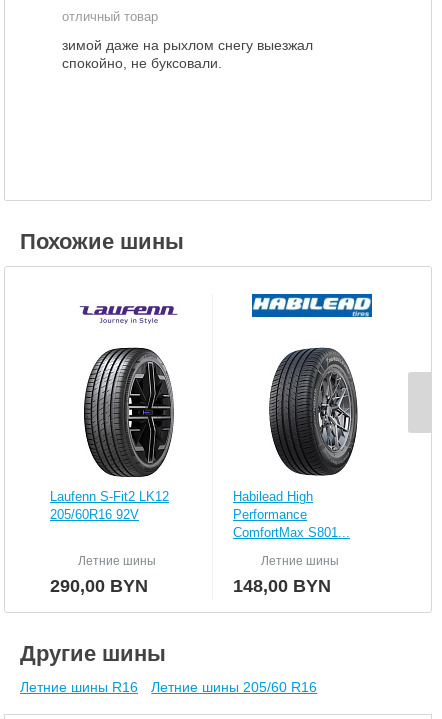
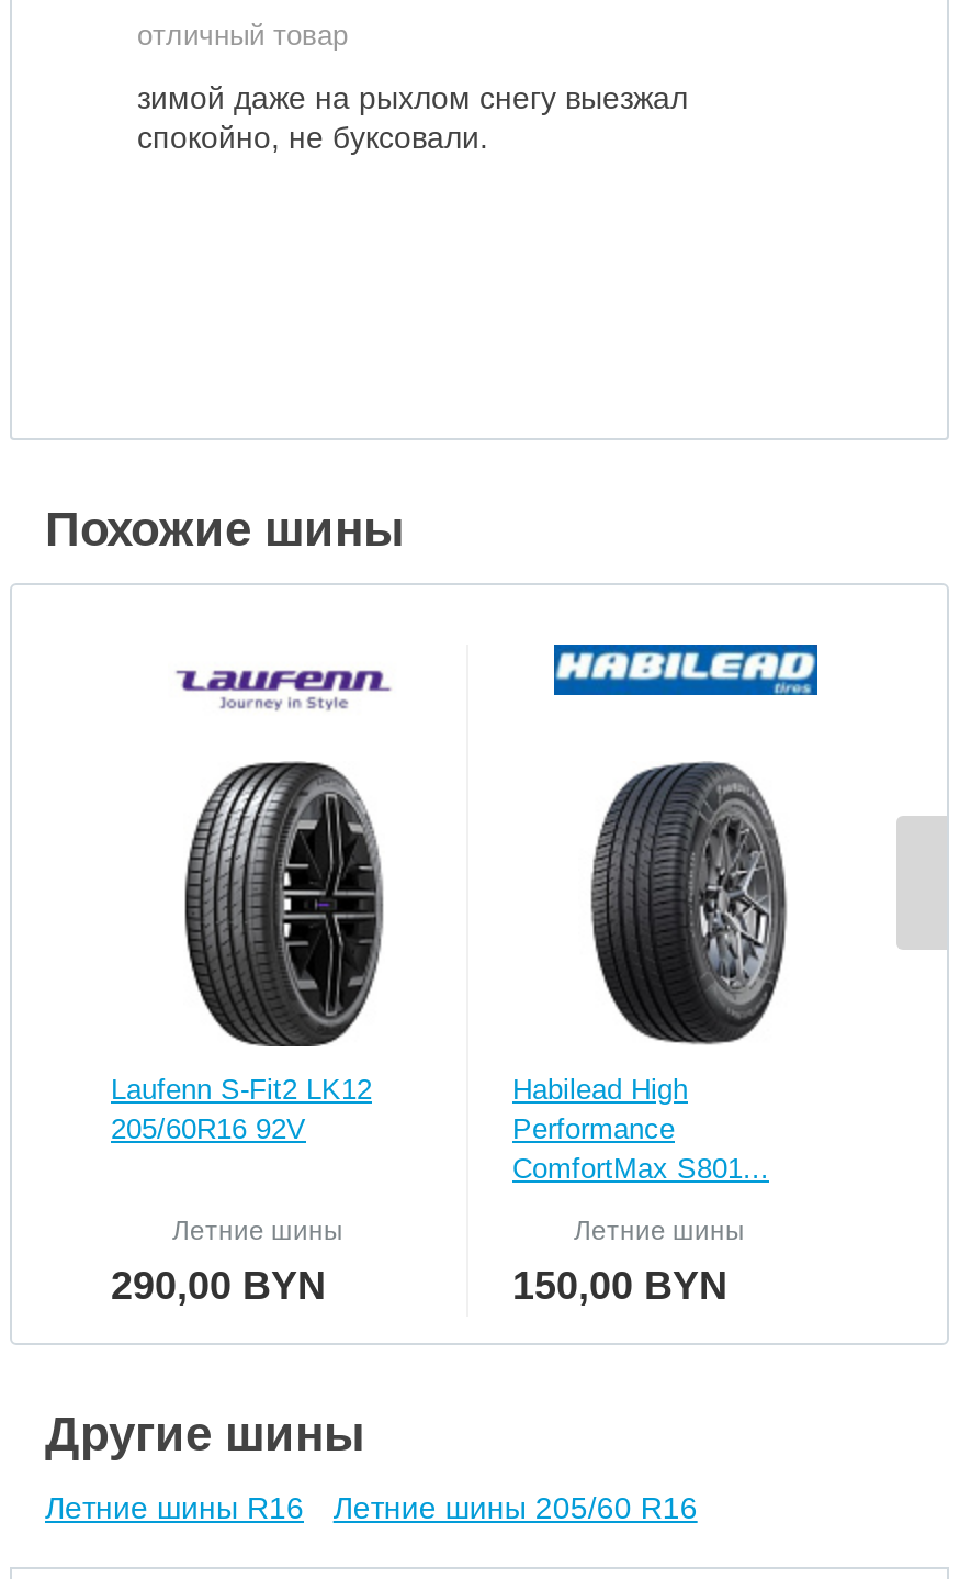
- 148,00 BYN
+ 150,00 BYN
